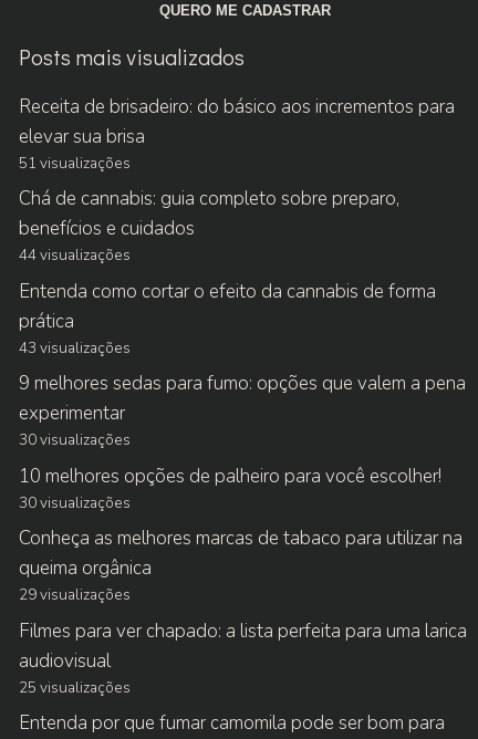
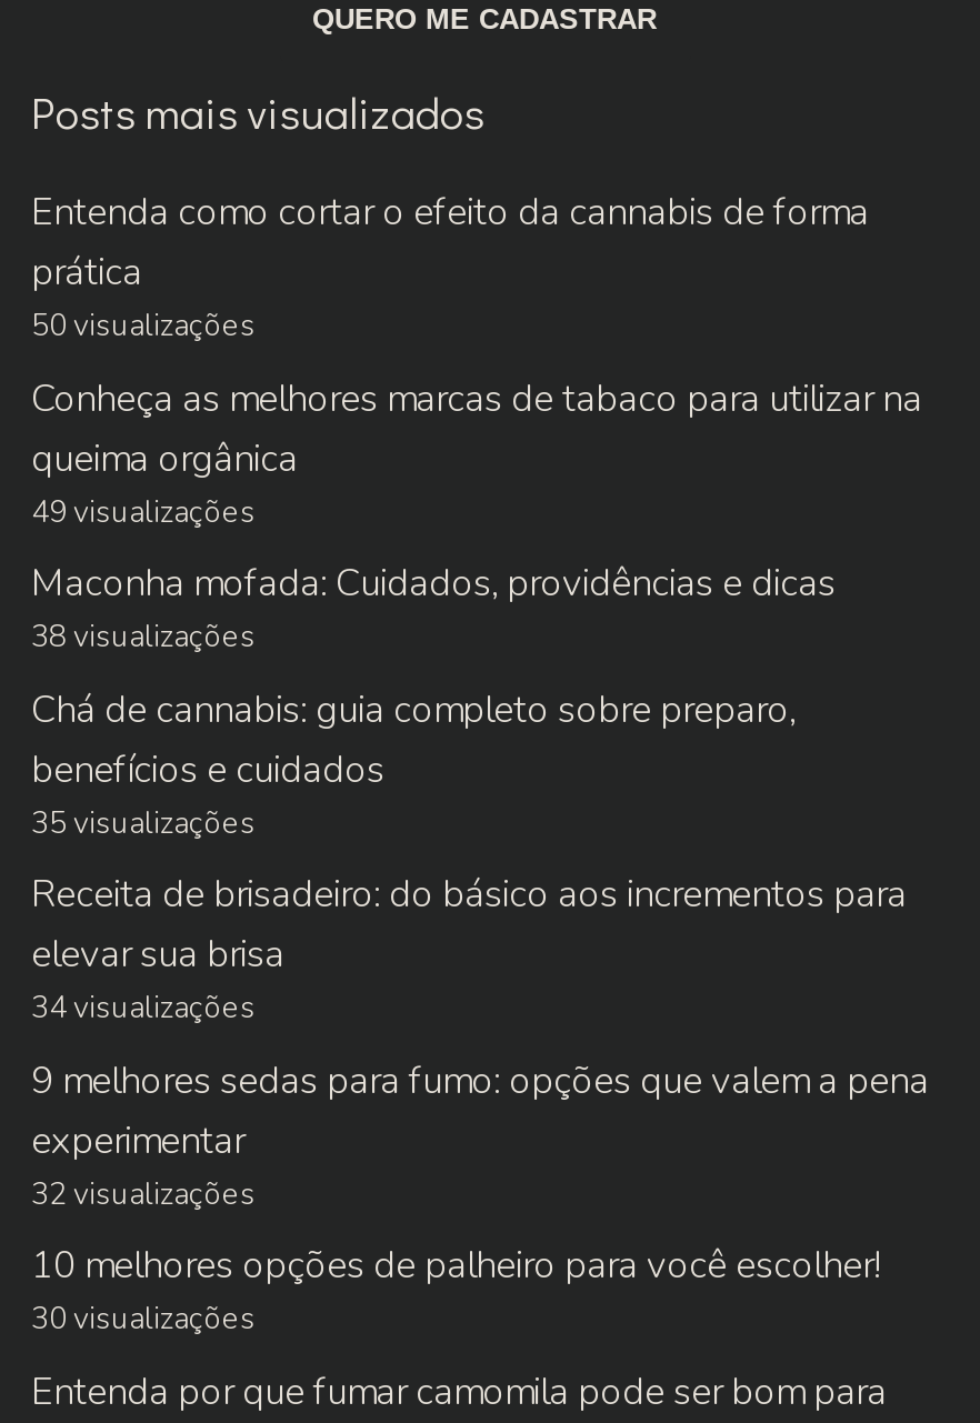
+ 50 visualizações
+ 49 visualizações
+ Maconha mofada: Cuidados, providências e dicas
+ 38 visualizações
+ 35 visualizações

moved down: Receita de brisadeiro: do básico aos incrementos para | elevar sua brisa

- 51 visualizações
- 44 visualizações
- 43 visualizações
+ 34 visualizações

moved up: Chá de cannabis: guia completo sobre preparo, | benefícios e cuidados

moved up: Entenda como cortar o efeito da cannabis de forma | prática

moved down: 9 melhores sedas para fumo: opções que valem a pena | experimentar

- 30 visualizações
+ 32 visualizações

moved down: 10 melhores opções de palheiro para você escolher! | 30 visualizações

moved up: Conheça as melhores marcas de tabaco para utilizar na | queima orgânica

- 29 visualizações
- Filmes para ver chapado: a lista perfeita para uma larica
- audiovisual
- 25 visualizações
